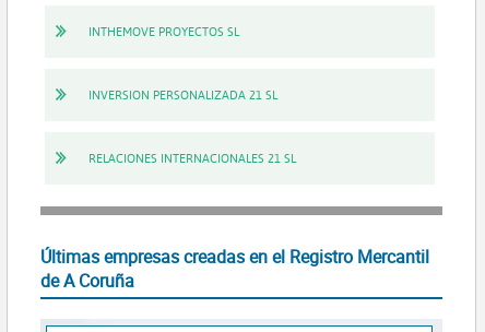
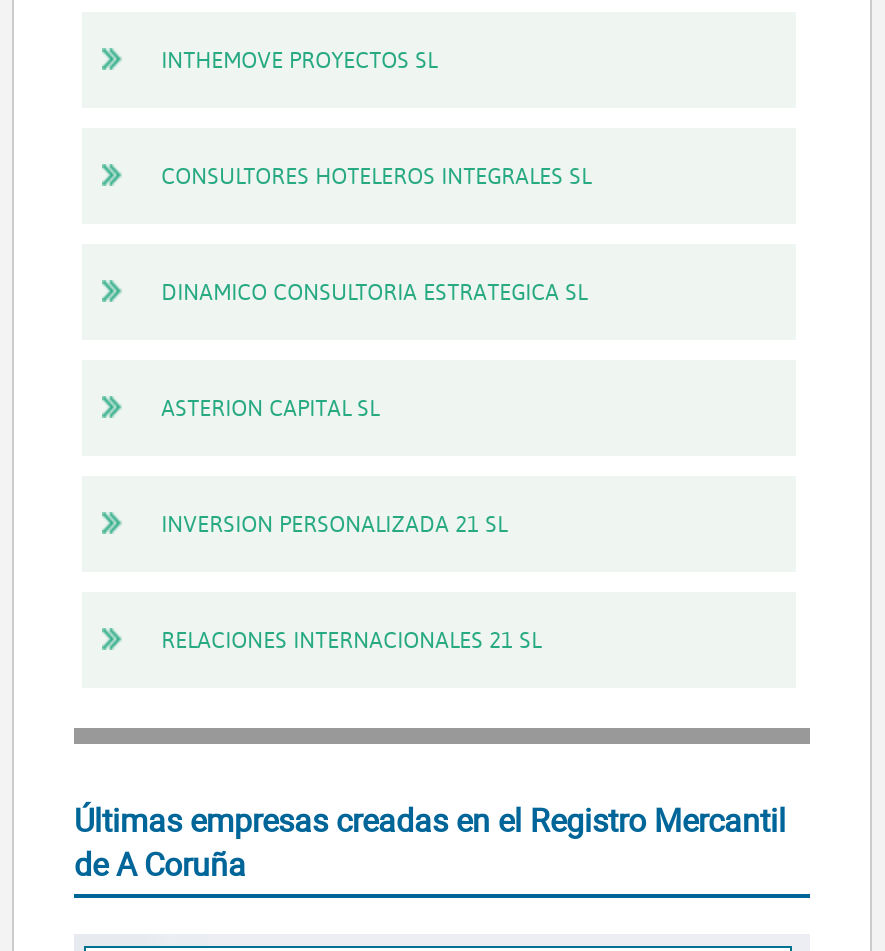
+ CONSULTORES HOTELEROS INTEGRALES SL

+ DINAMICO CONSULTORIA ESTRATEGICA SL

+ ASTERION CAPITAL SL
